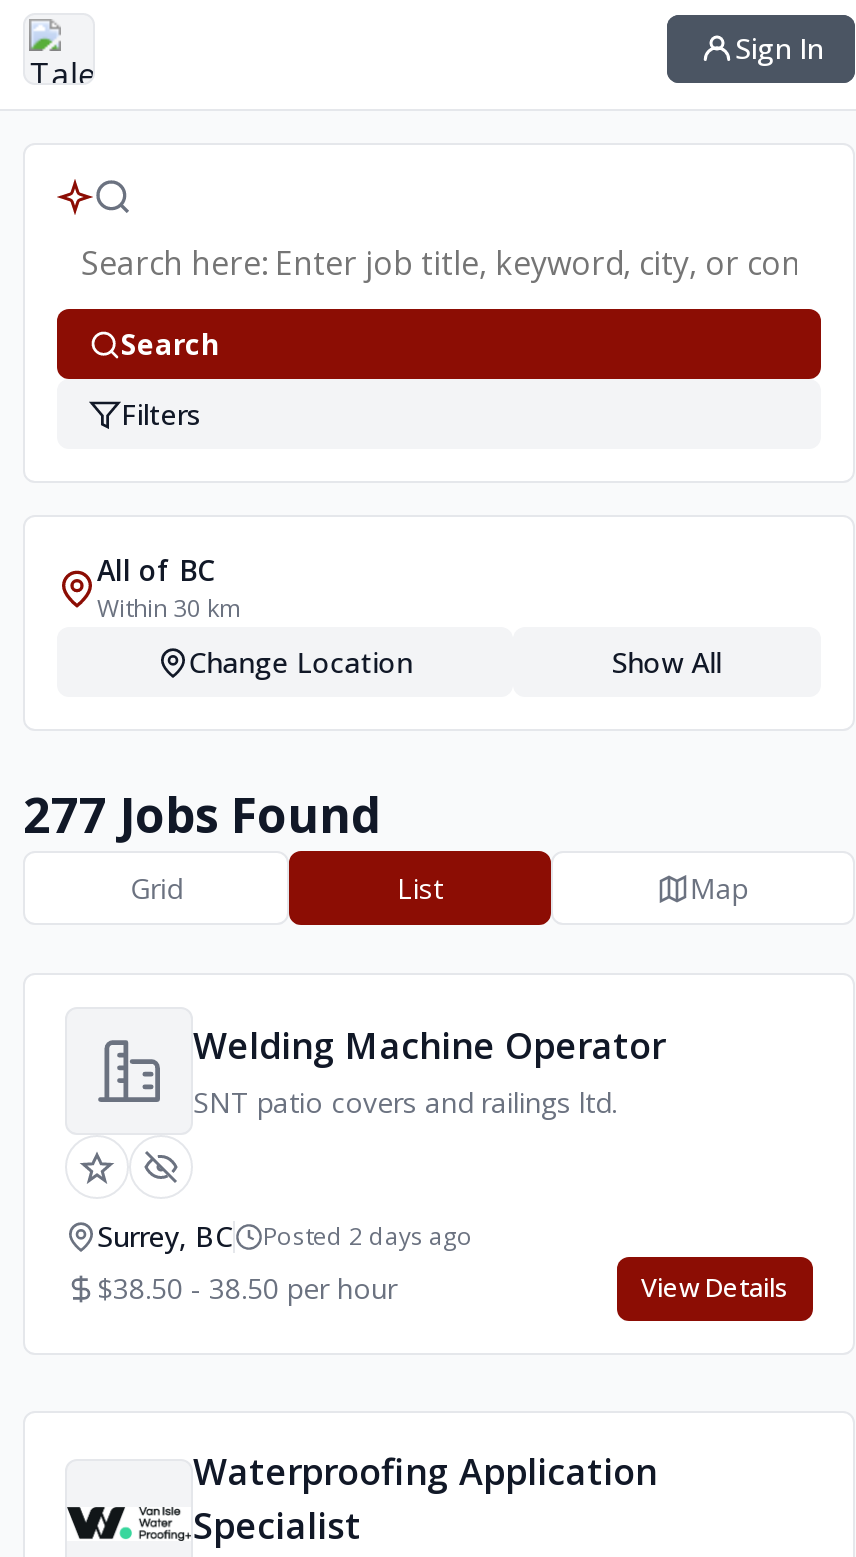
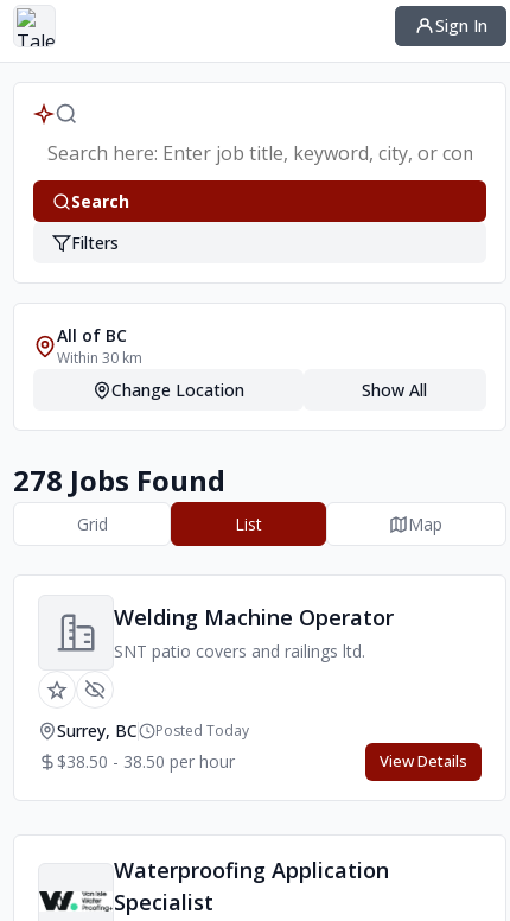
- 277 Jobs Found
+ 278 Jobs Found

- Posted 2 days ago
+ Posted Today
